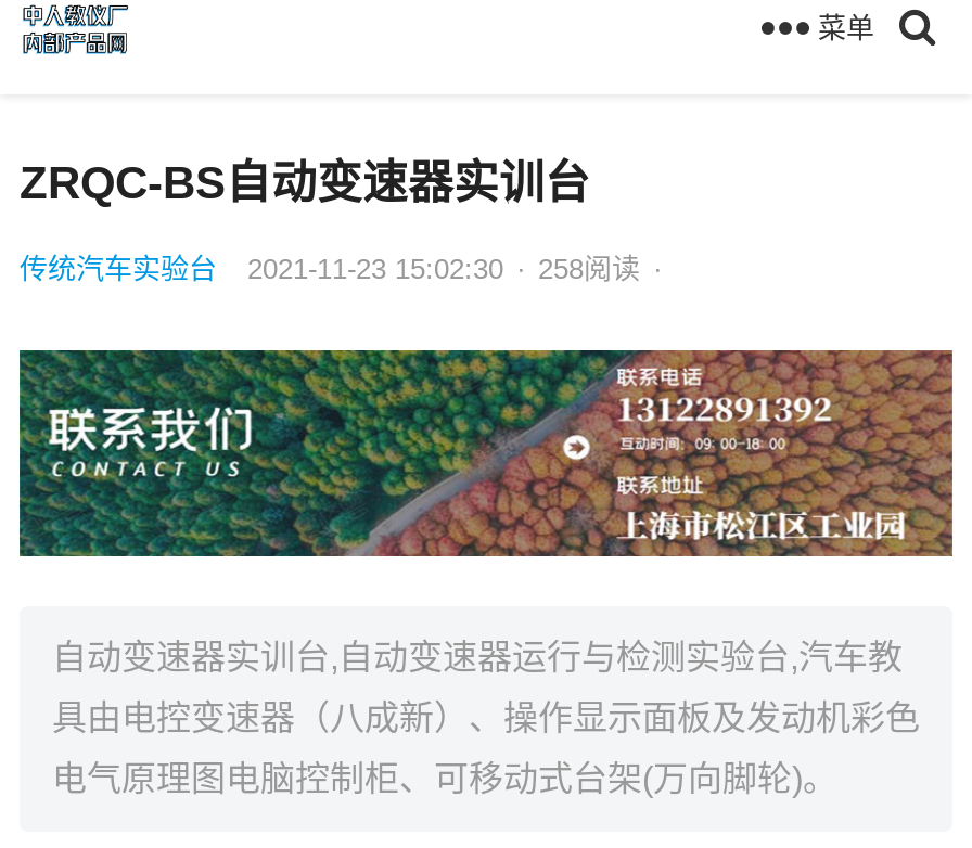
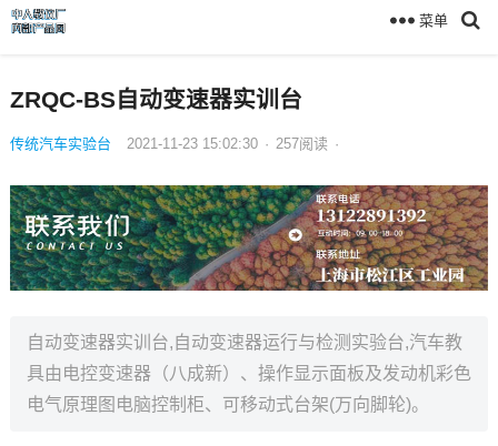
- 传统汽车实验台 2021-11-23 15:02:30 · 258阅读 ·
+ 传统汽车实验台 2021-11-23 15:02:30 · 257阅读 ·
